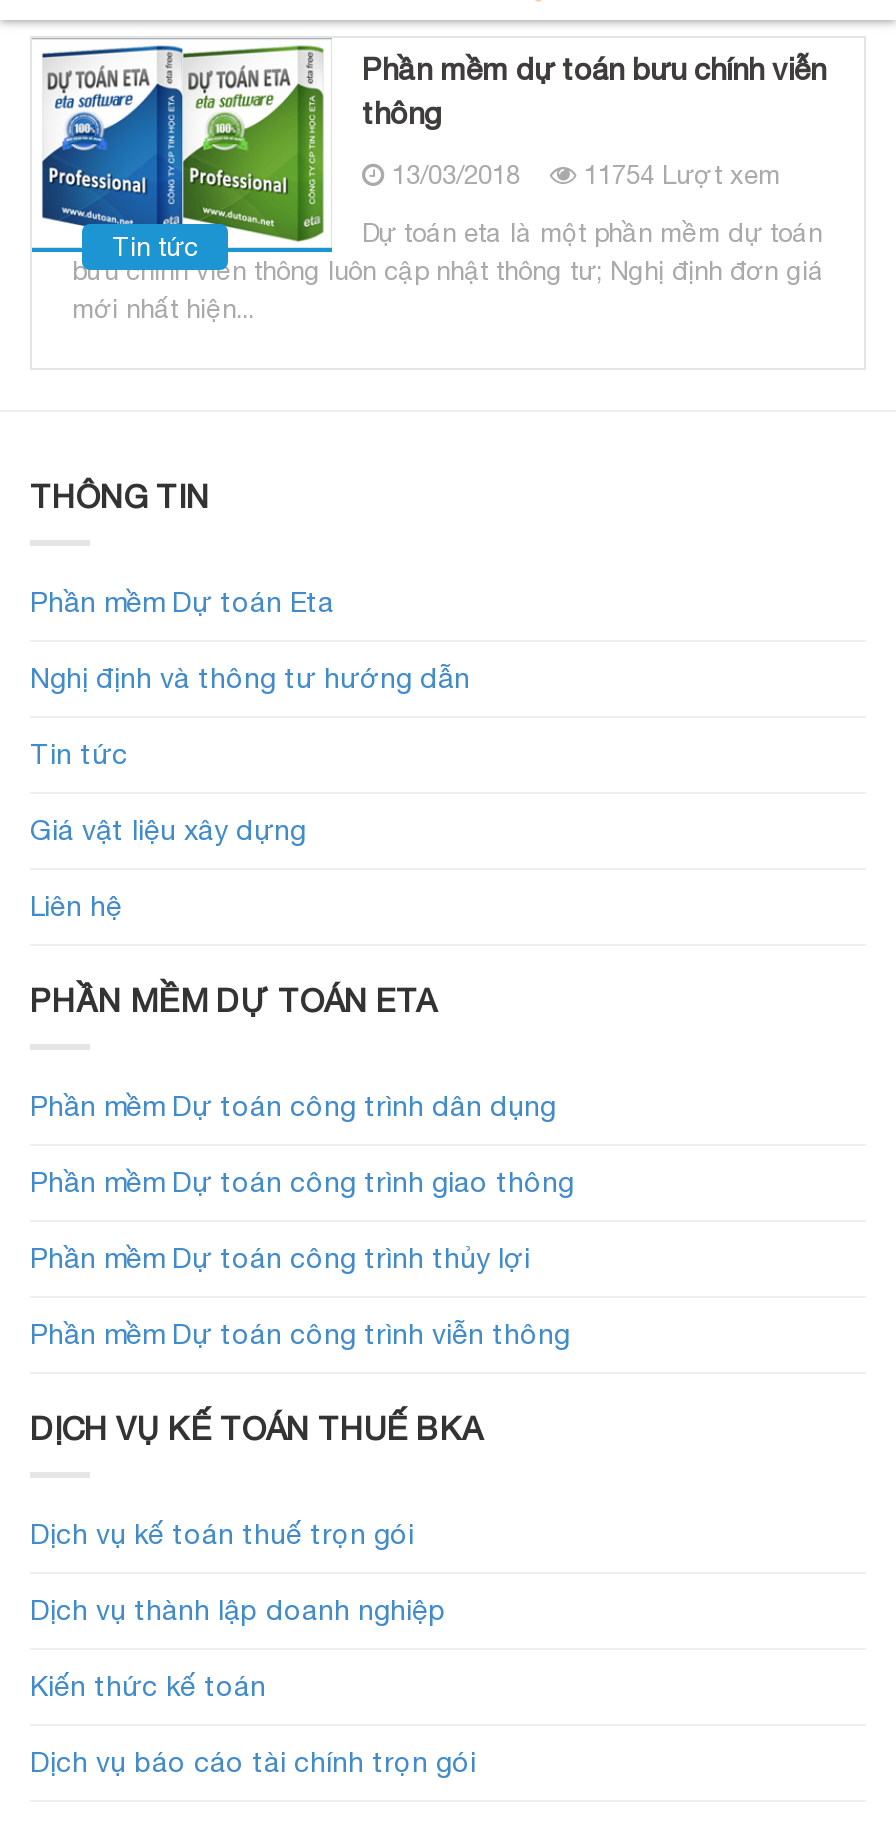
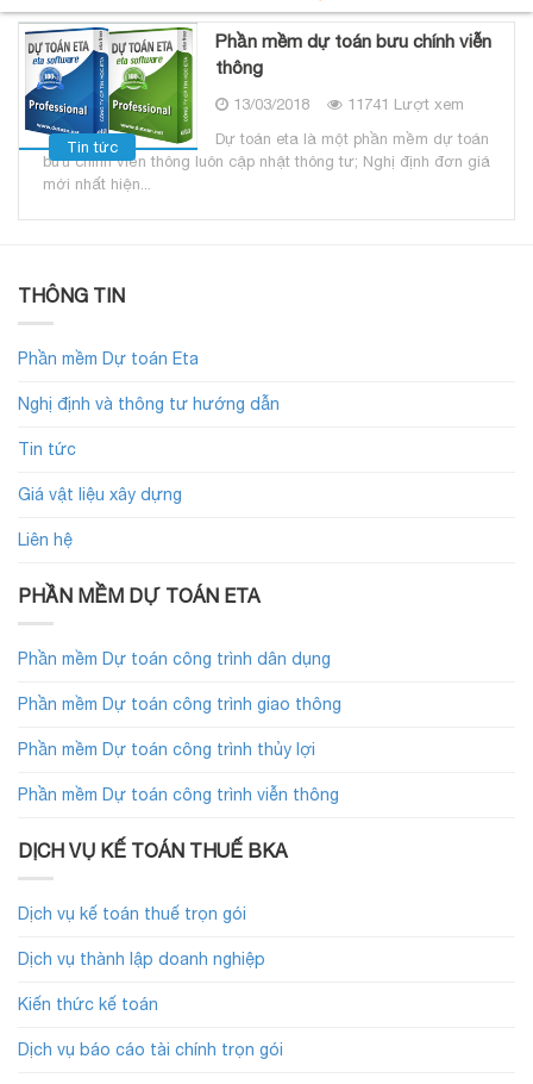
- 13/03/2018 11754 Lượt xem
+ 13/03/2018 11741 Lượt xem
